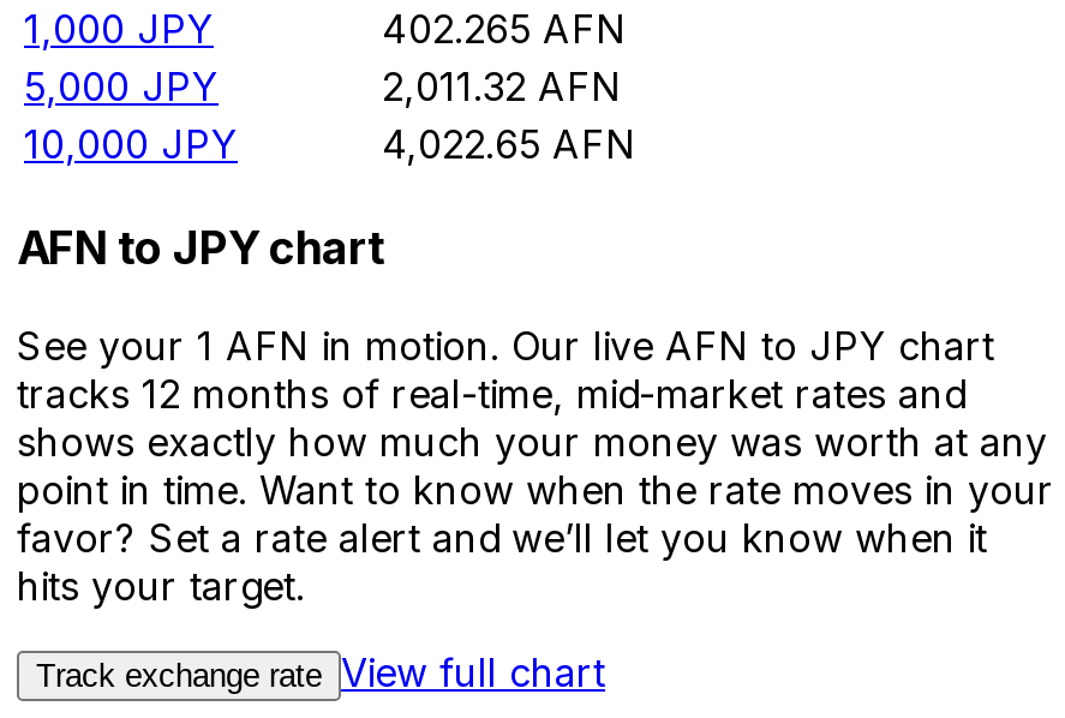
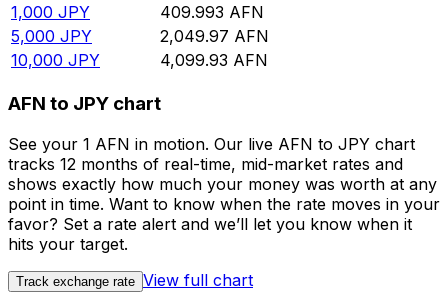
- 402.265 AFN
+ 409.993 AFN

- 2,011.32 AFN
+ 2,049.97 AFN

- 4,022.65 AFN
+ 4,099.93 AFN
